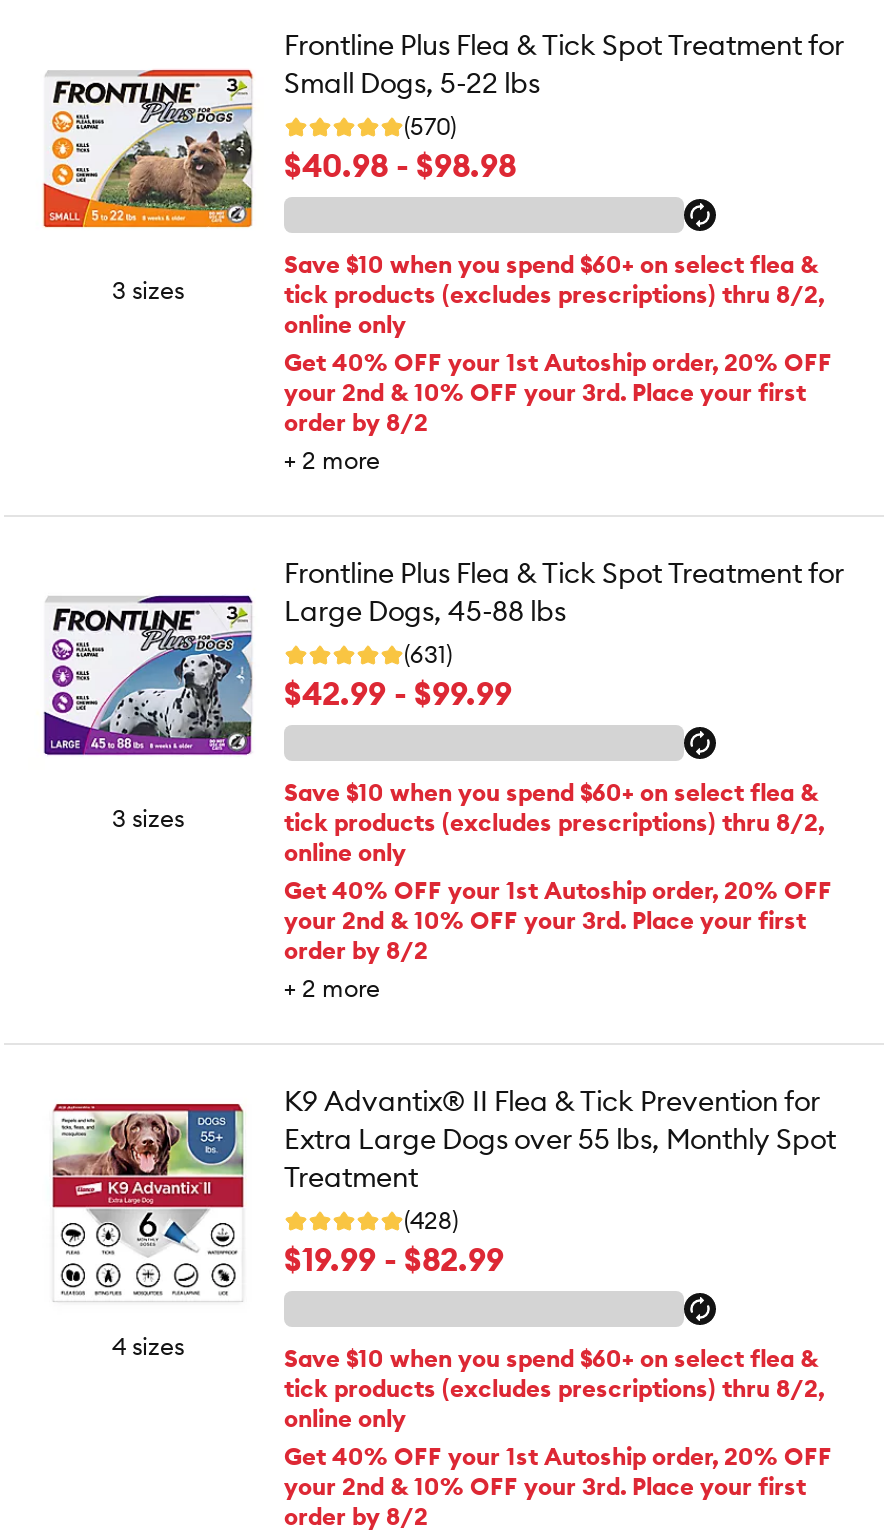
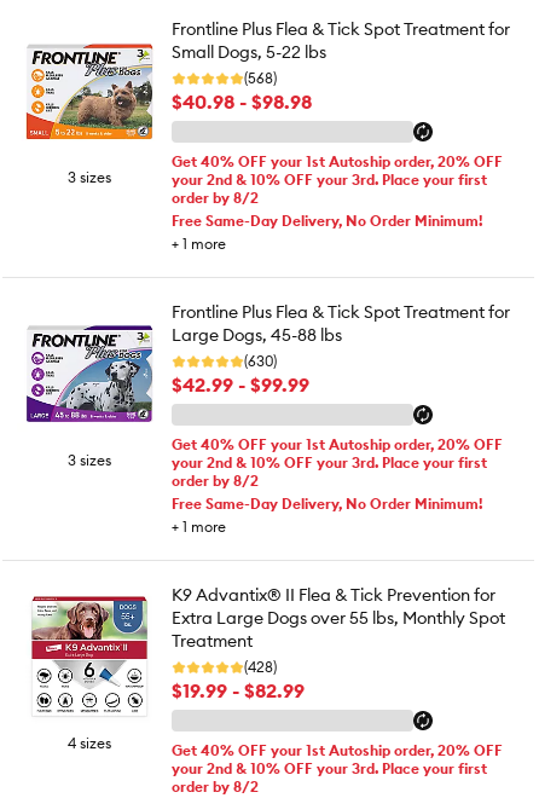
- (570)
+ (568)

- Save $10 when you spend $60+ on select flea &
- tick products (excludes prescriptions) thru 8/2,
- online only

- + 2 more
+ Free Same-Day Delivery, No Order Minimum!
+ + 1 more

- (631)
+ (630)

- Save $10 when you spend $60+ on select flea &
- tick products (excludes prescriptions) thru 8/2,
- online only

- + 2 more
+ Free Same-Day Delivery, No Order Minimum!
+ + 1 more

- Save $10 when you spend $60+ on select flea &
- tick products (excludes prescriptions) thru 8/2,
- online only
